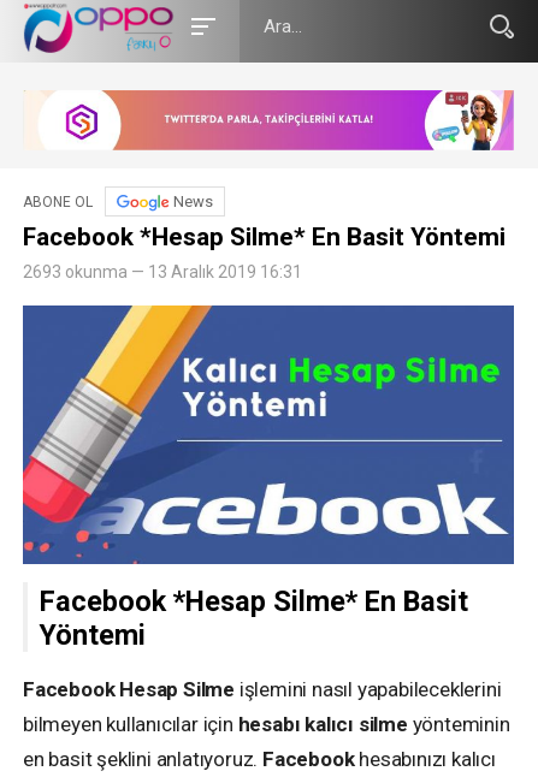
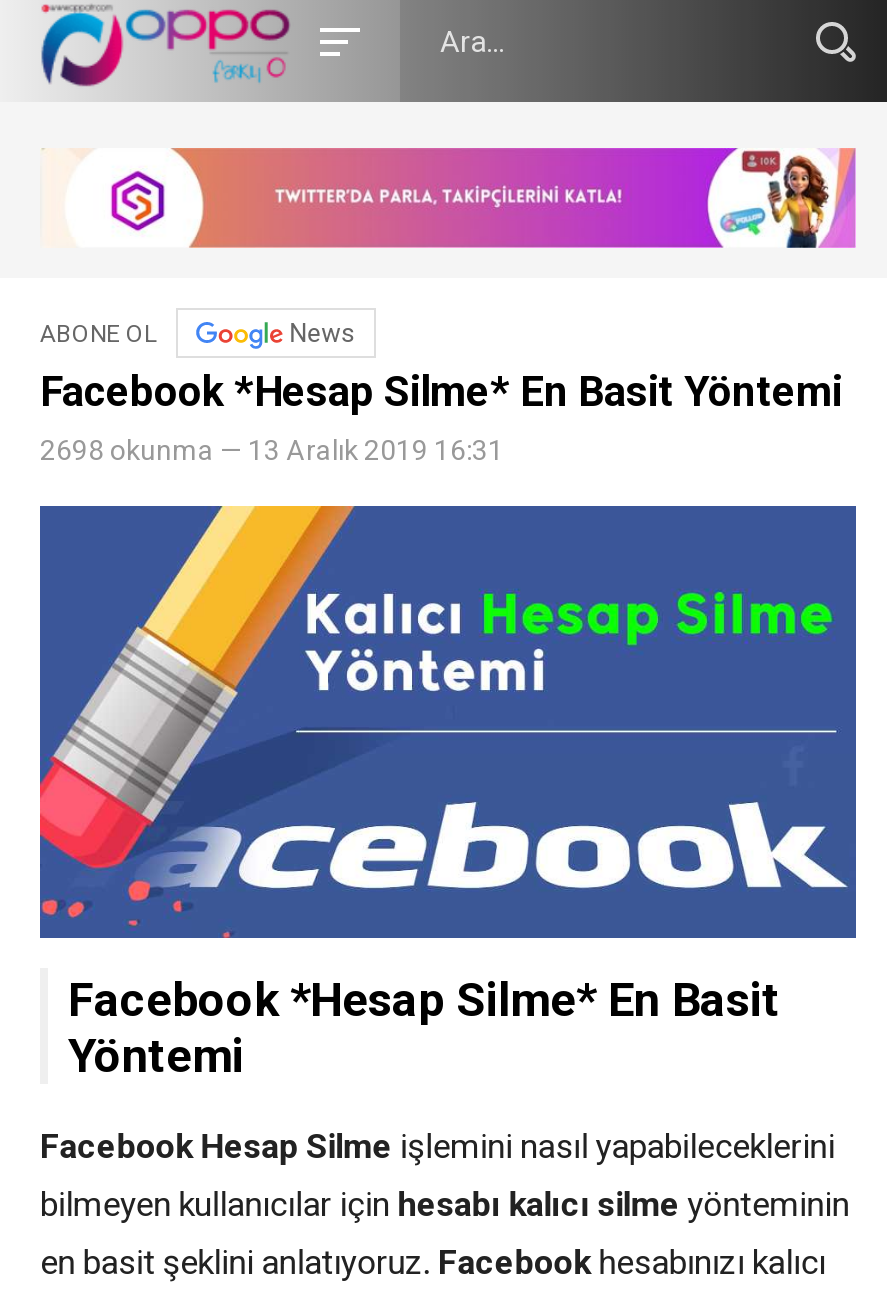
- 2693 okunma — 13 Aralık 2019 16:31
+ 2698 okunma — 13 Aralık 2019 16:31
